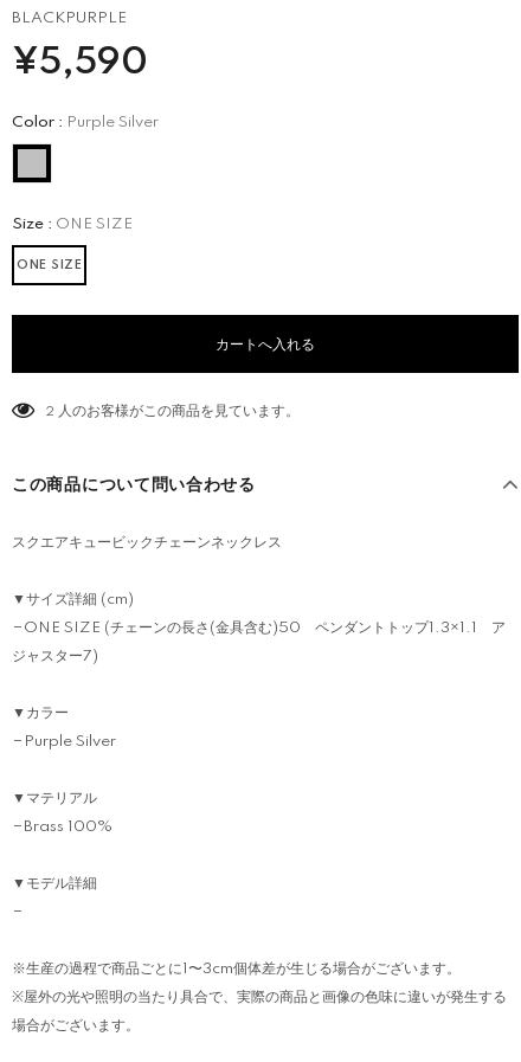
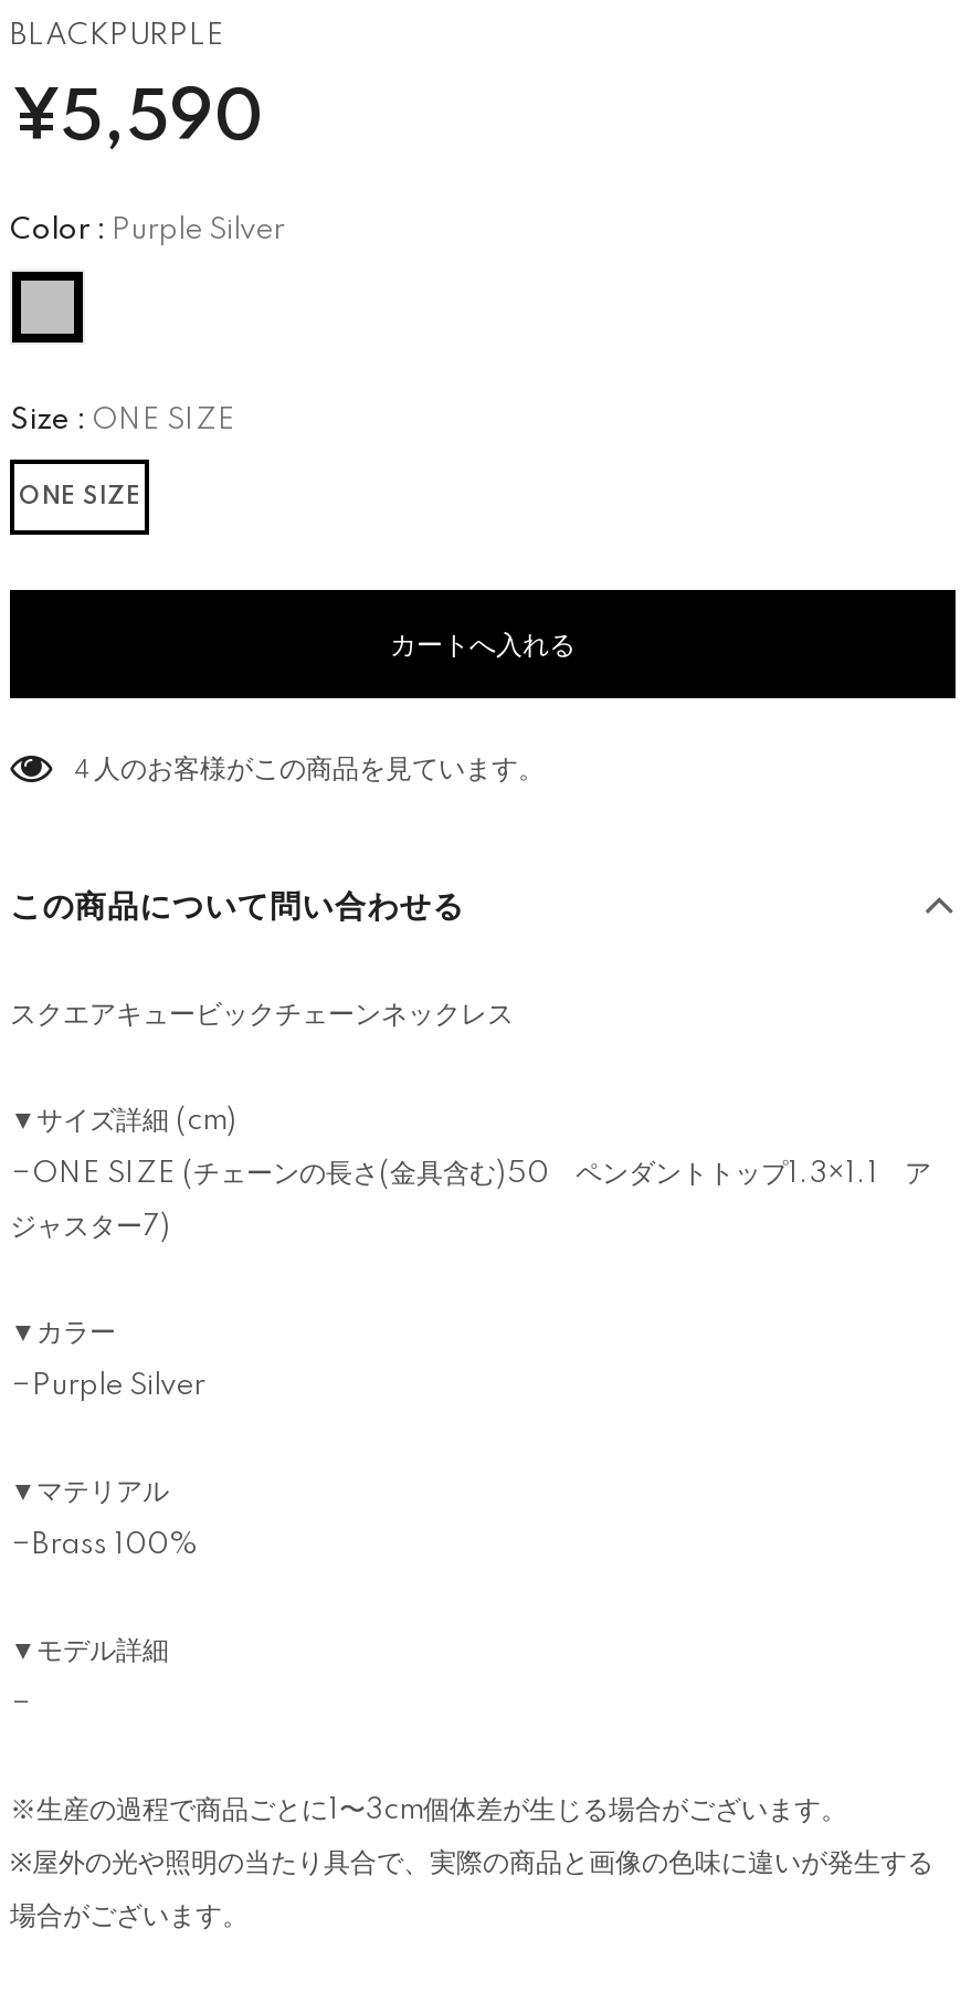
- 2 人のお客様がこの商品を見ています。
+ 4 人のお客様がこの商品を見ています。
